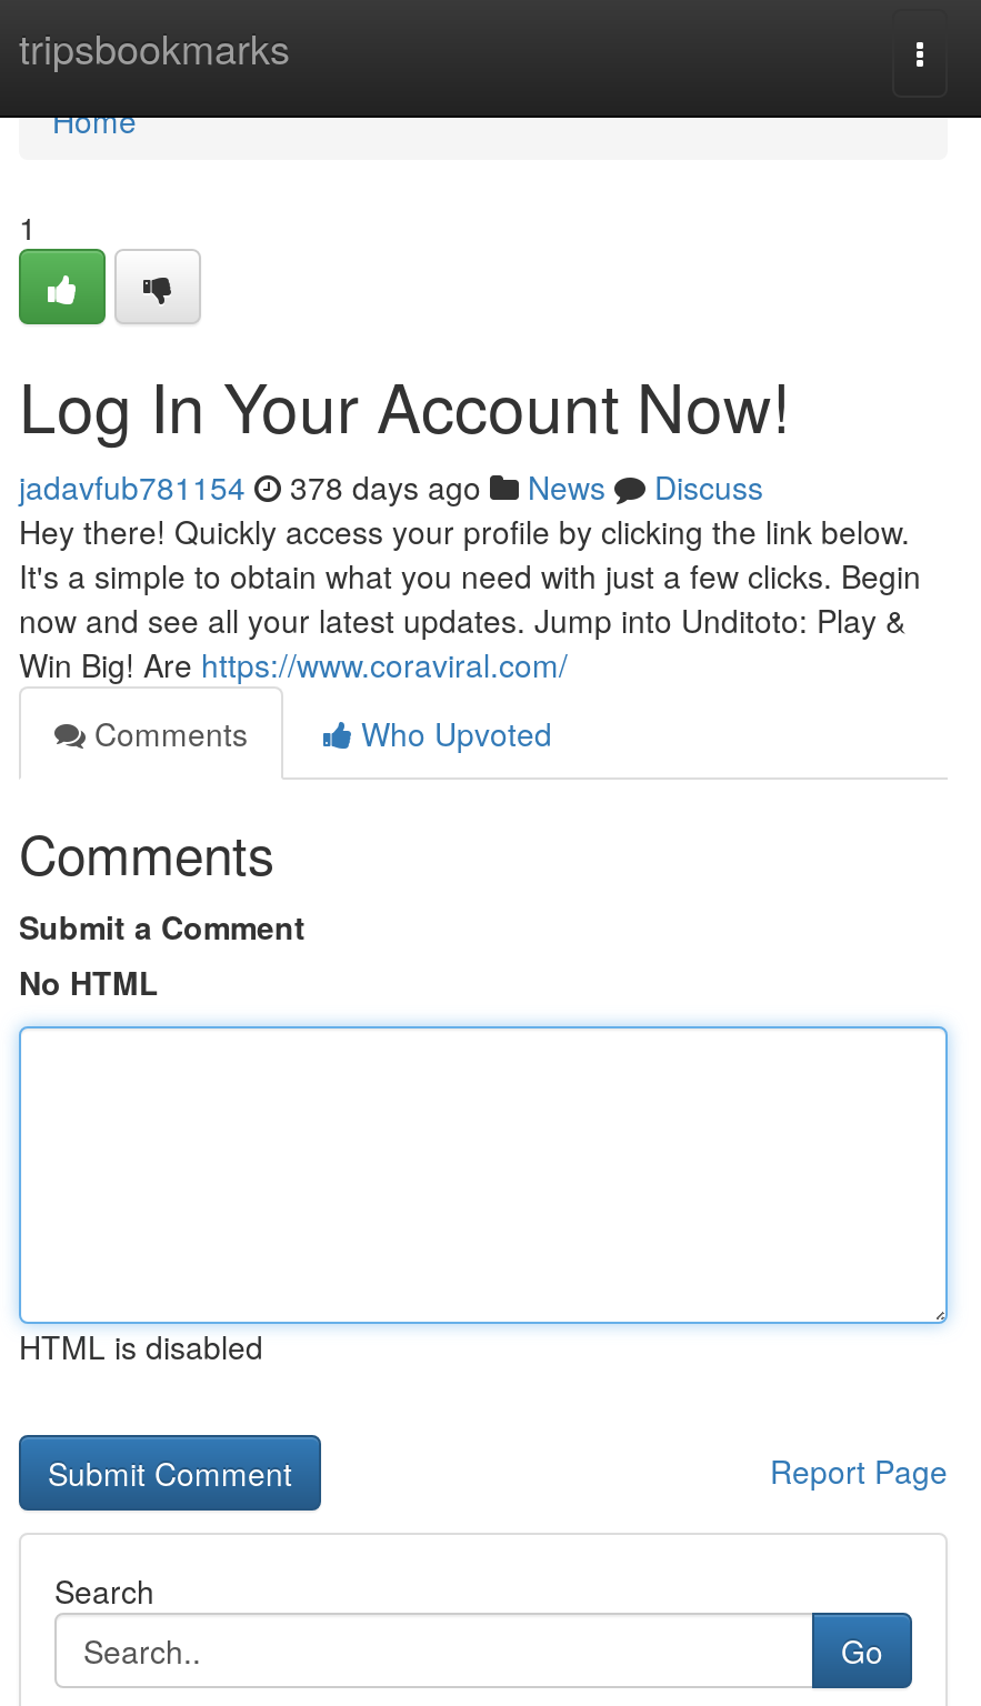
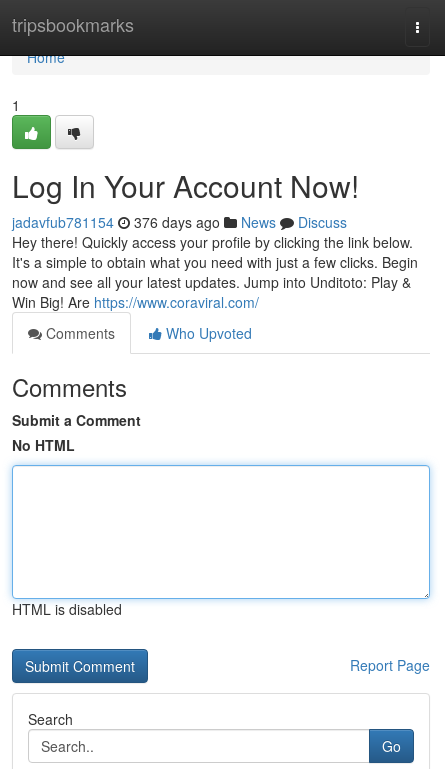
- jadavfub781154 378 days ago News Discuss
+ jadavfub781154 376 days ago News Discuss
